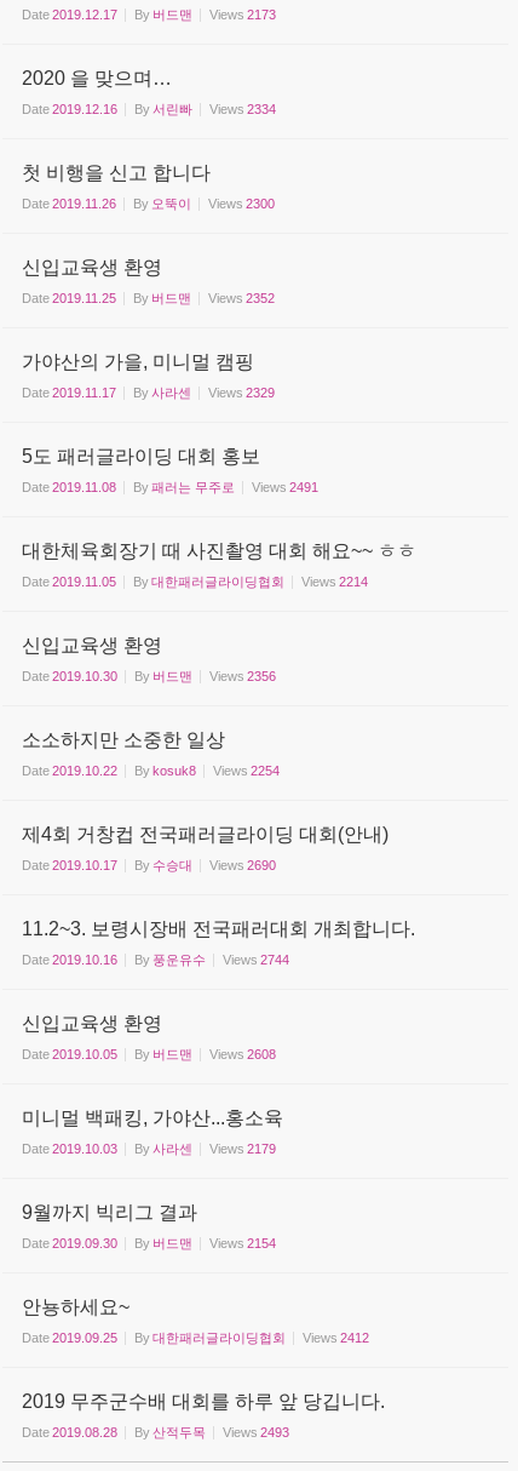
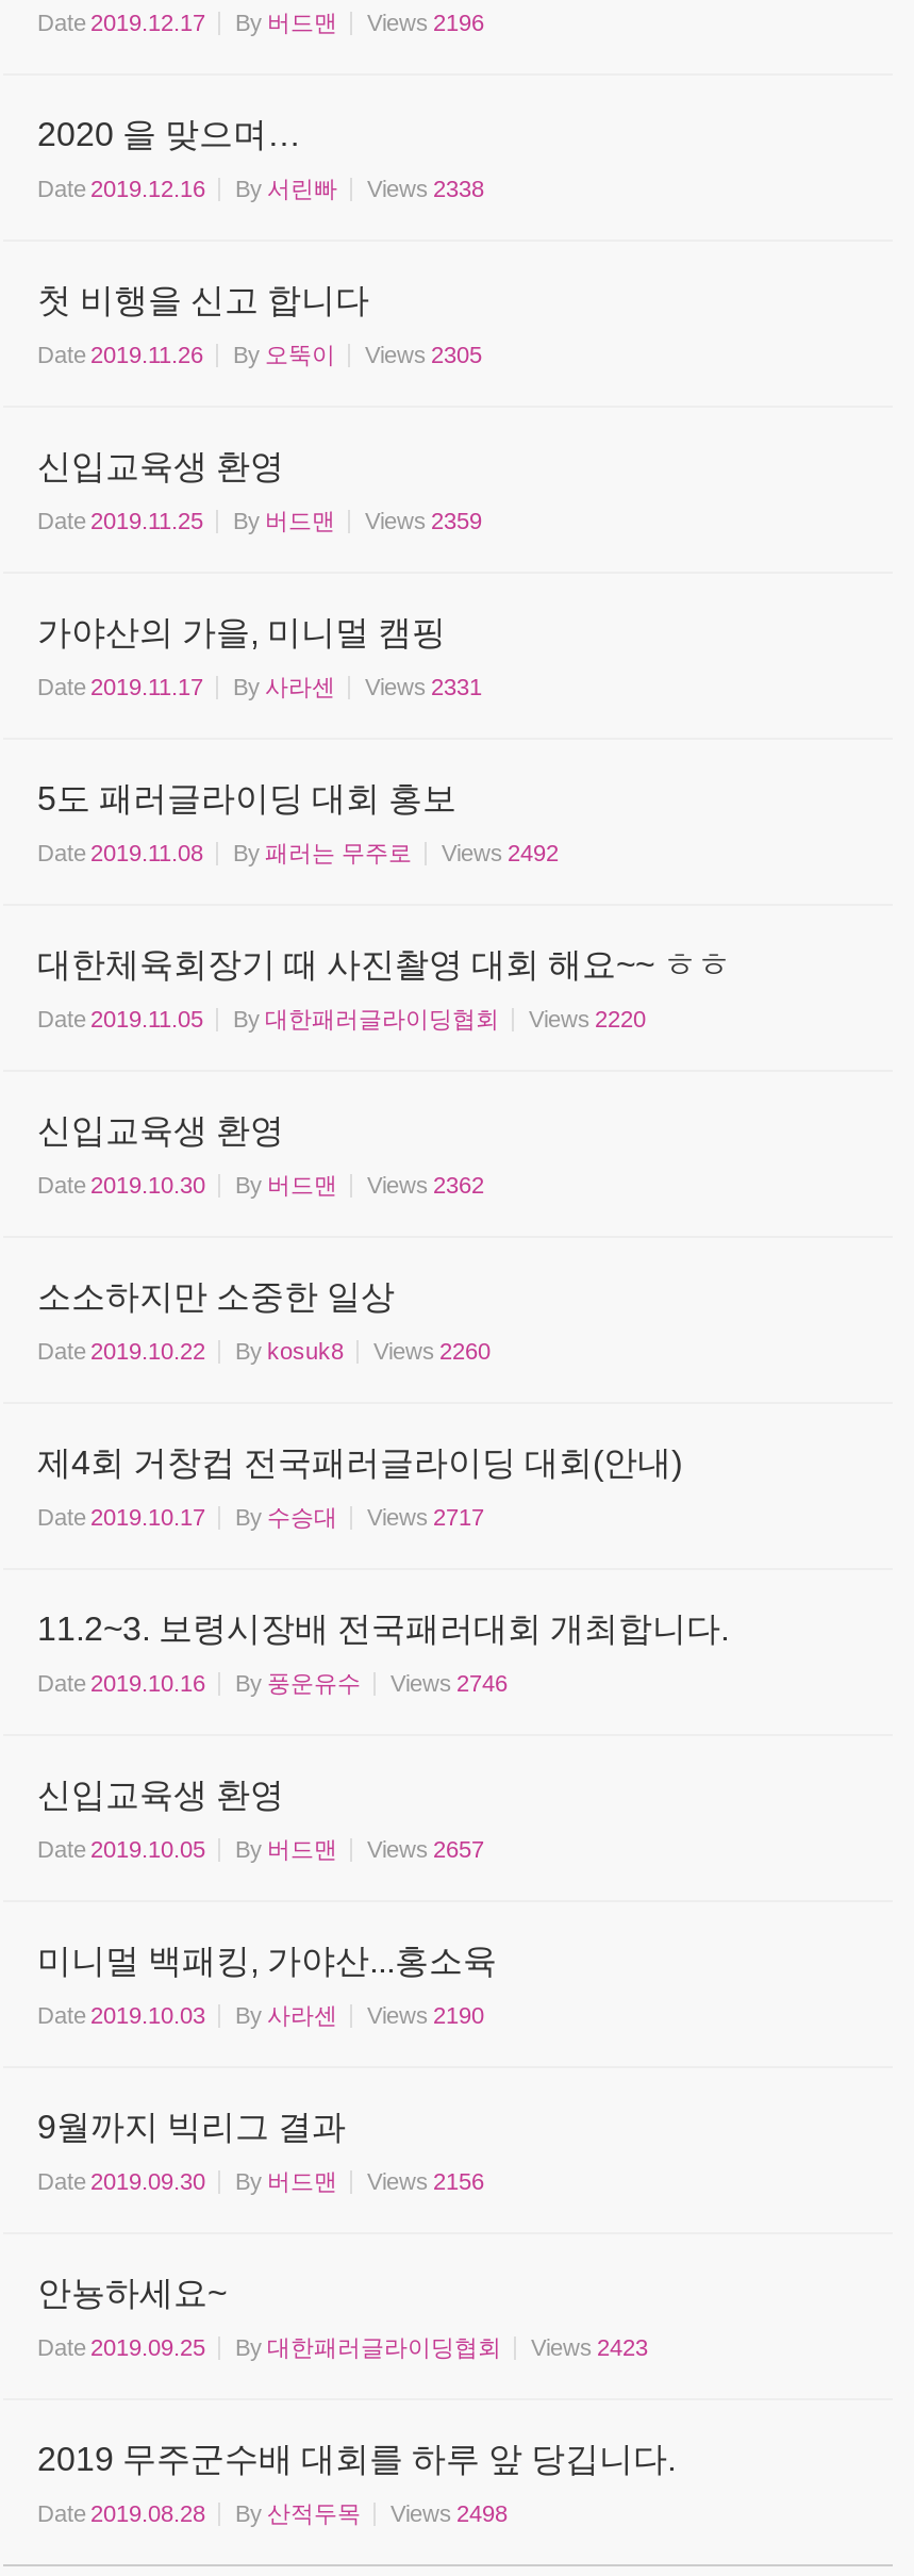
- Date 2019.12.17 By 버드맨 Views 2173
+ Date 2019.12.17 By 버드맨 Views 2196

- Date 2019.12.16 By 서린빠 Views 2334
+ Date 2019.12.16 By 서린빠 Views 2338

- Date 2019.11.26 By 오뚝이 Views 2300
+ Date 2019.11.26 By 오뚝이 Views 2305

- Date 2019.11.25 By 버드맨 Views 2352
+ Date 2019.11.25 By 버드맨 Views 2359

- Date 2019.11.17 By 사라센 Views 2329
+ Date 2019.11.17 By 사라센 Views 2331

- Views 2491
+ Views 2492

- Date 2019.11.05 By 대한패러글라이딩협회 Views 2214
+ Date 2019.11.05 By 대한패러글라이딩협회 Views 2220

- Date 2019.10.30 By 버드맨 Views 2356
+ Date 2019.10.30 By 버드맨 Views 2362

- Date 2019.10.22 By kosuk8 Views 2254
+ Date 2019.10.22 By kosuk8 Views 2260

- Date 2019.10.17 By 수승대 Views 2690
+ Date 2019.10.17 By 수승대 Views 2717

- Date 2019.10.16 By 풍운유수 Views 2744
+ Date 2019.10.16 By 풍운유수 Views 2746

- Date 2019.10.05 By 버드맨 Views 2608
+ Date 2019.10.05 By 버드맨 Views 2657

- Date 2019.10.03 By 사라센 Views 2179
+ Date 2019.10.03 By 사라센 Views 2190

- Date 2019.09.30 By 버드맨 Views 2154
+ Date 2019.09.30 By 버드맨 Views 2156

- Date 2019.09.25 By 대한패러글라이딩협회 Views 2412
+ Date 2019.09.25 By 대한패러글라이딩협회 Views 2423

- Date 2019.08.28 By 산적두목 Views 2493
+ Date 2019.08.28 By 산적두목 Views 2498
